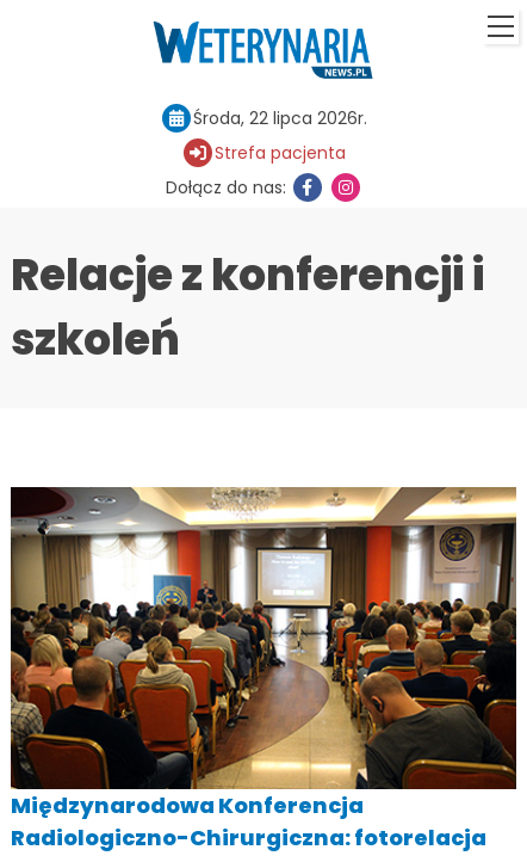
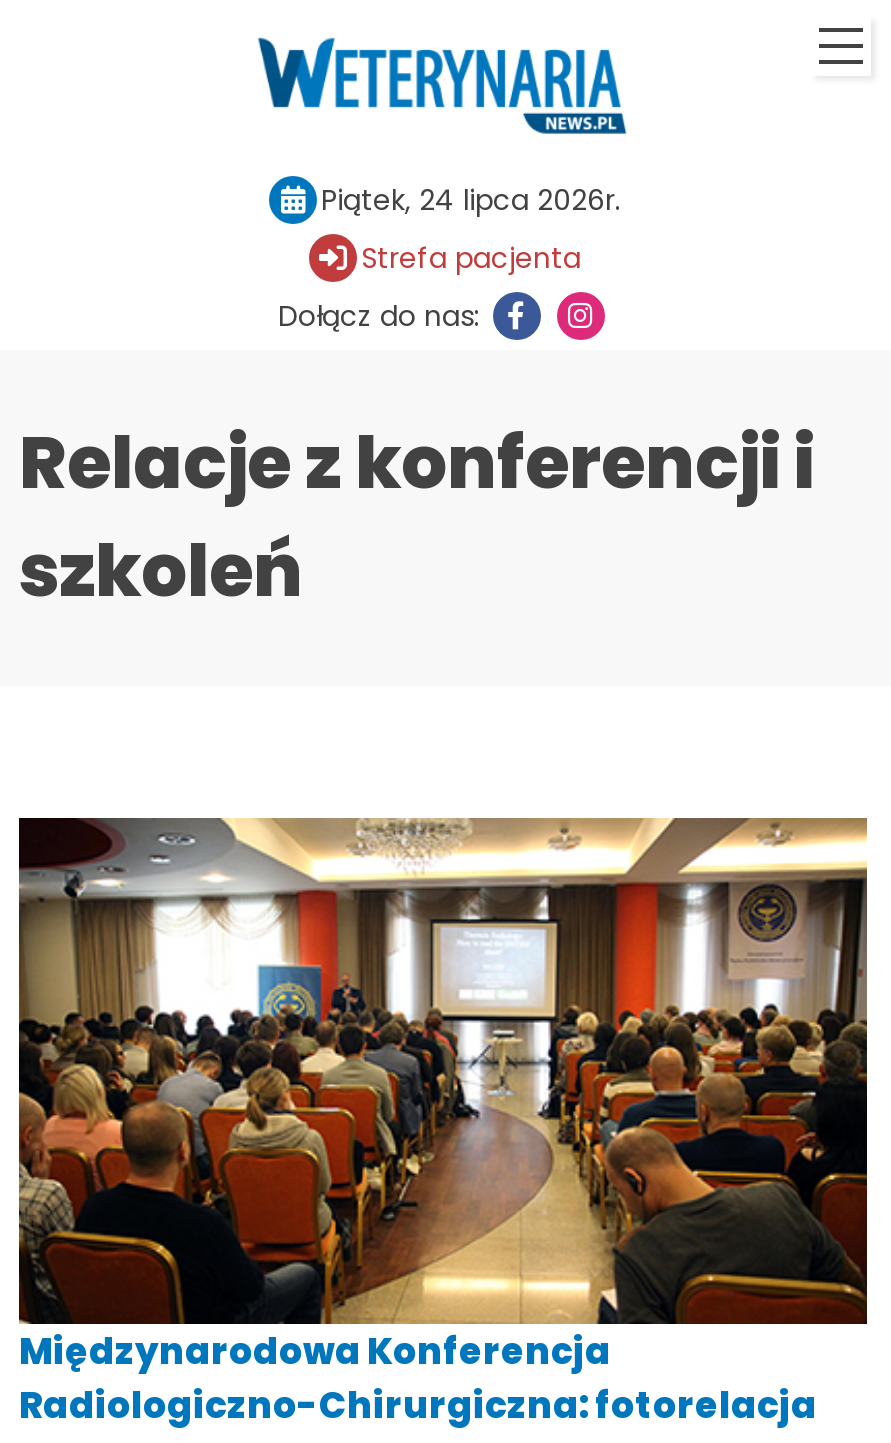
- Środa, 22 lipca 2026r.
+ Piątek, 24 lipca 2026r.
